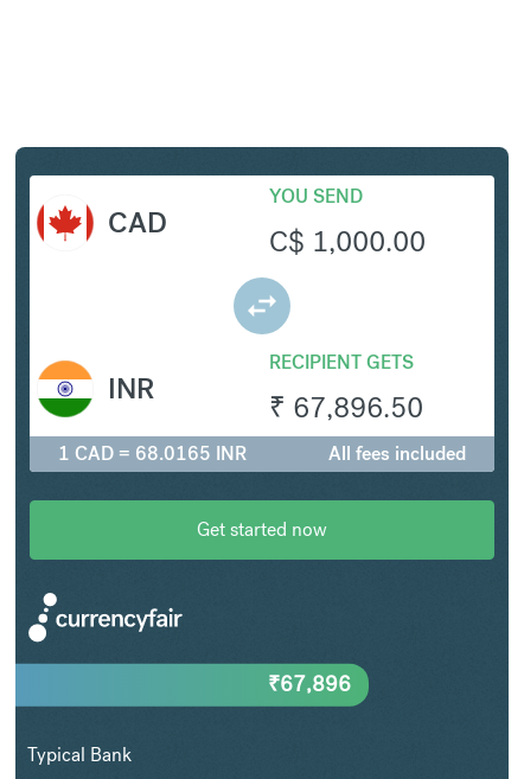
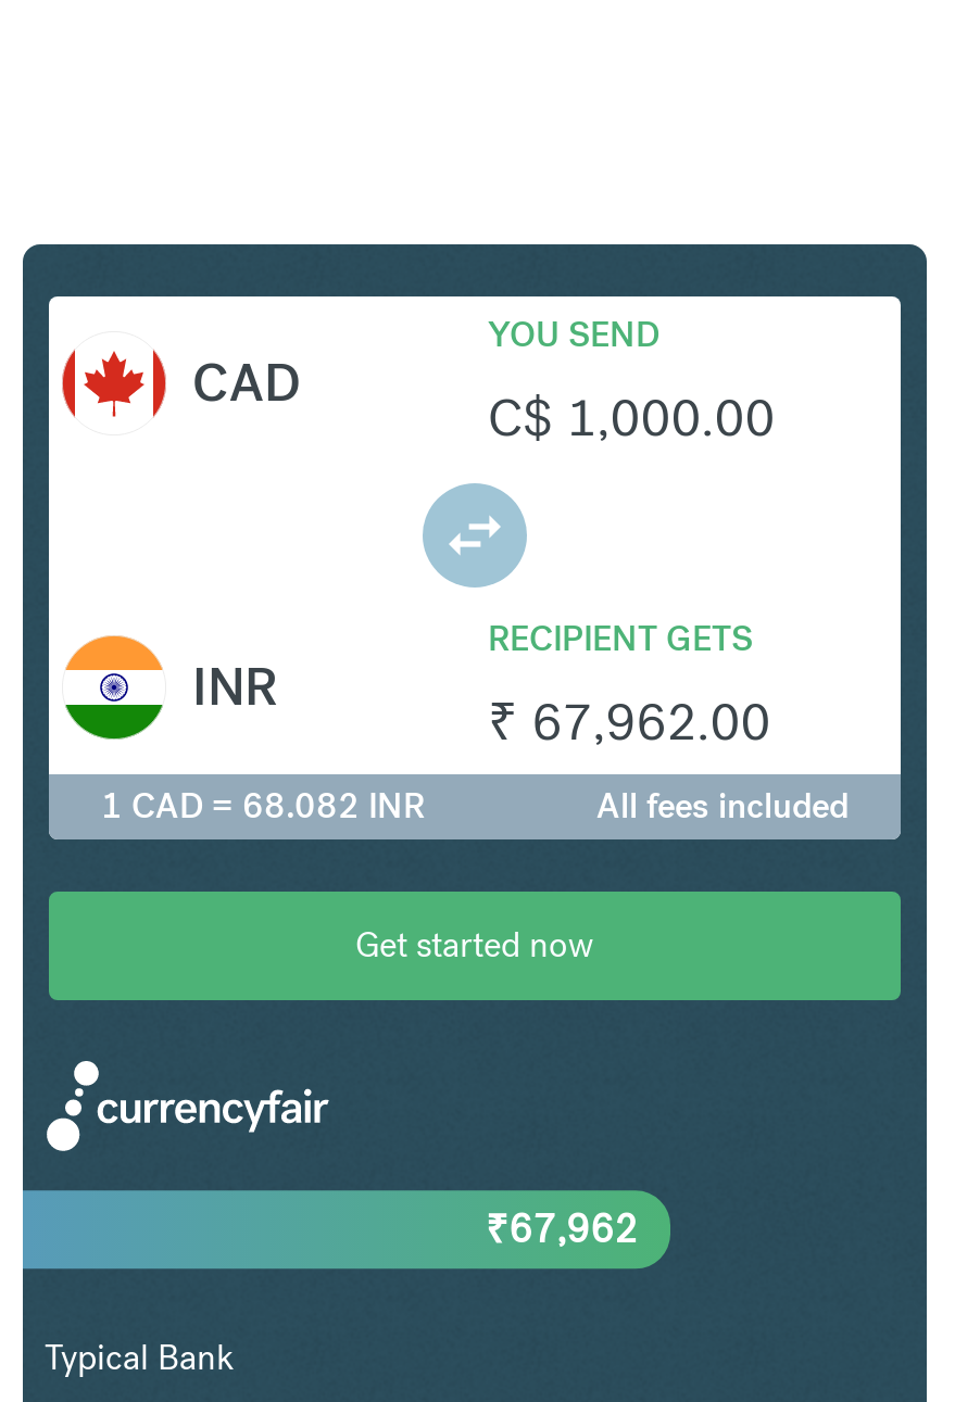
- ₹ 67,896.50
+ ₹ 67,962.00

- 1 CAD = 68.0165 INR
+ 1 CAD = 68.082 INR

- ₹67,896
+ ₹67,962
